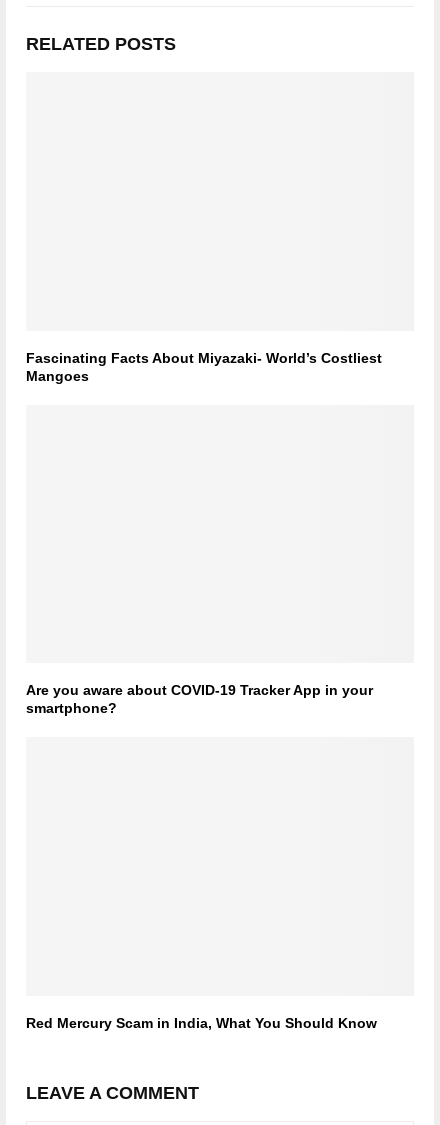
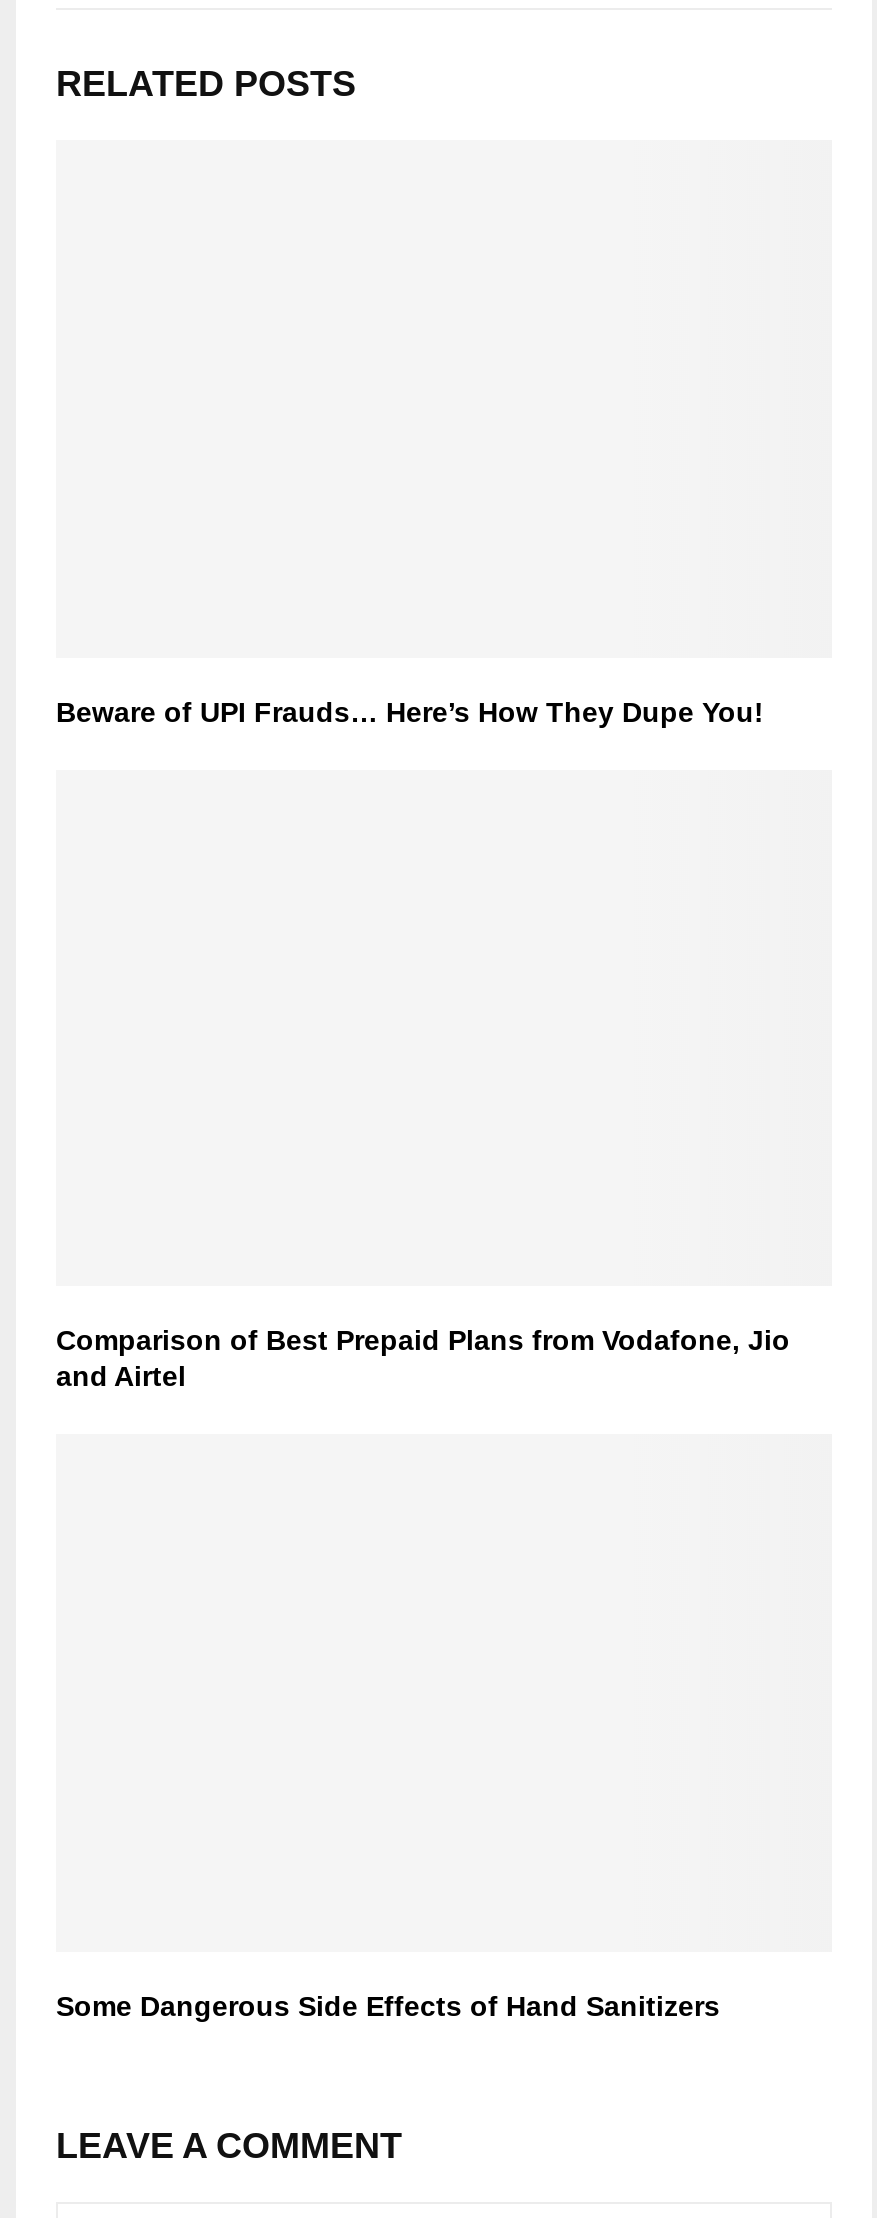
- Fascinating Facts About Miyazaki- World’s Costliest
- Mangoes
+ Beware of UPI Frauds… Here’s How They Dupe You!

- Are you aware about COVID-19 Tracker App in your
- smartphone?
+ Comparison of Best Prepaid Plans from Vodafone, Jio
+ and Airtel

- Red Mercury Scam in India, What You Should Know
+ Some Dangerous Side Effects of Hand Sanitizers
